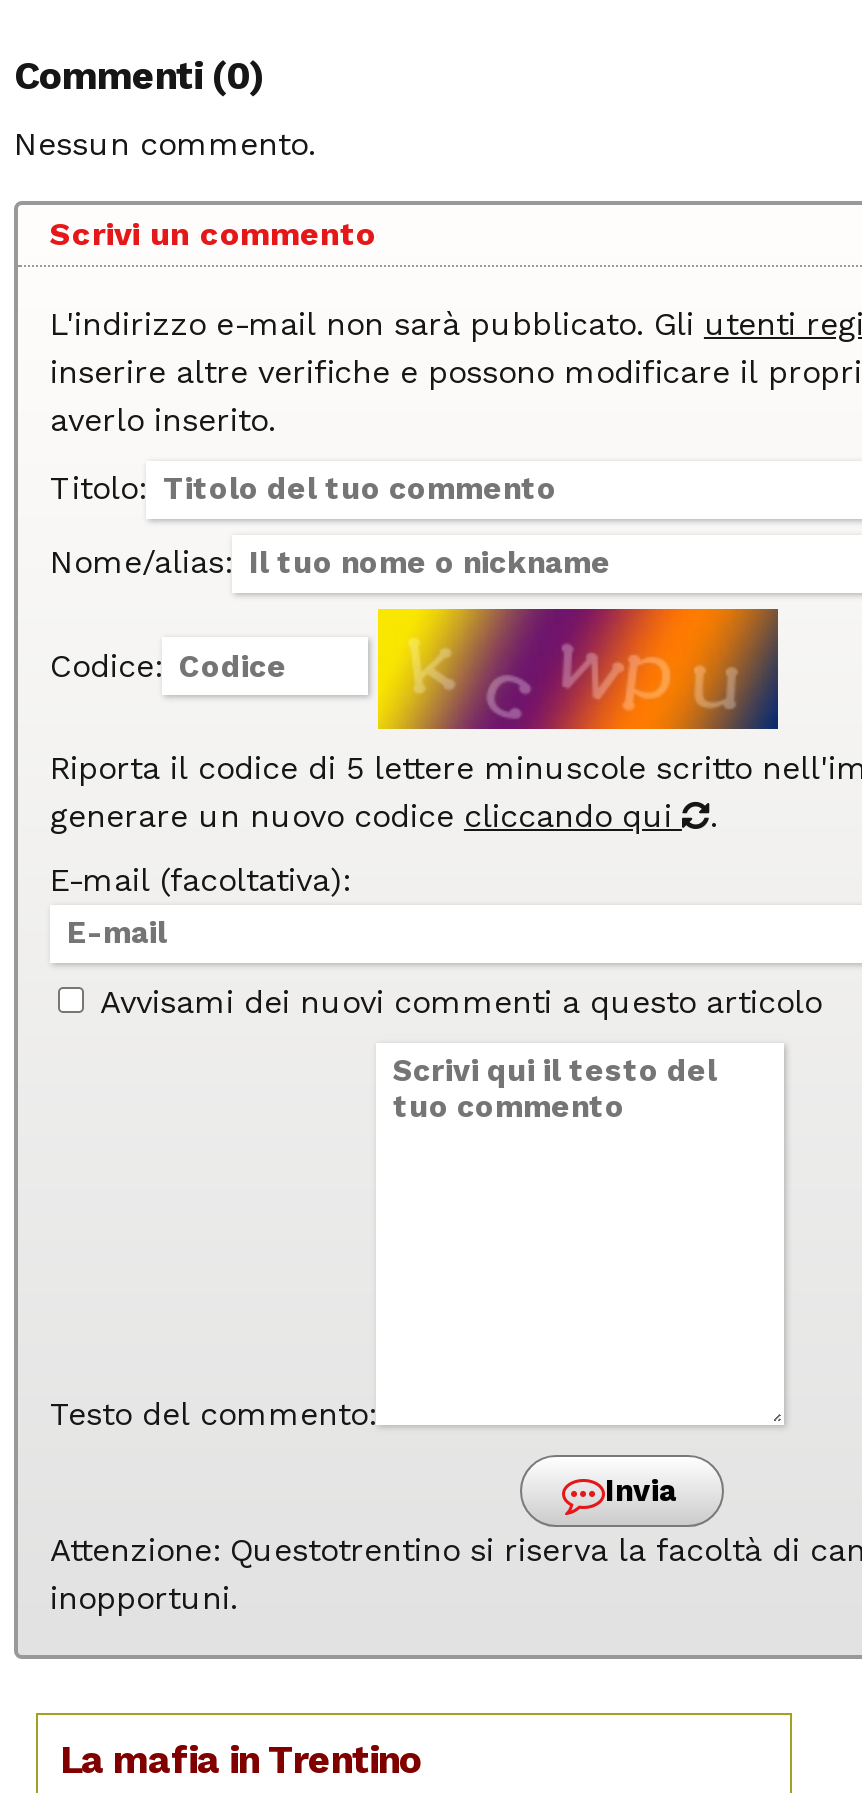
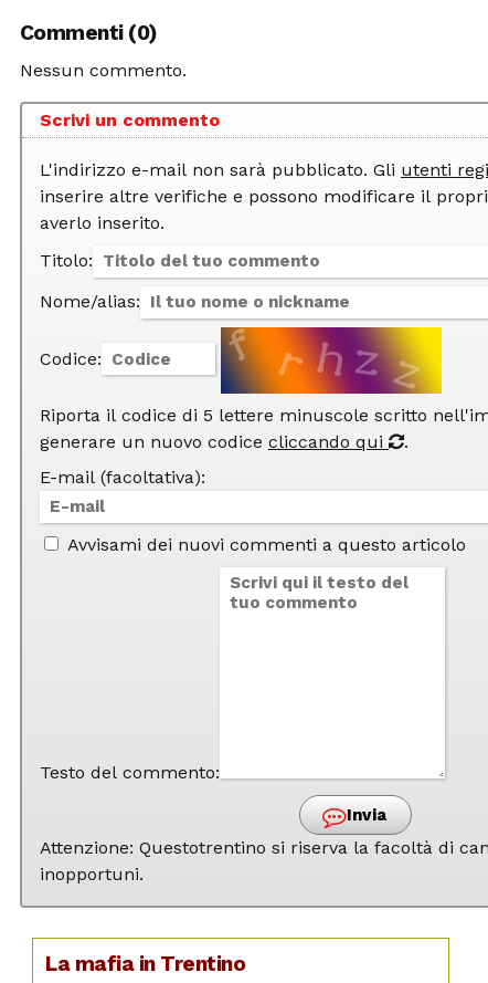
- [image]
+ [image]
